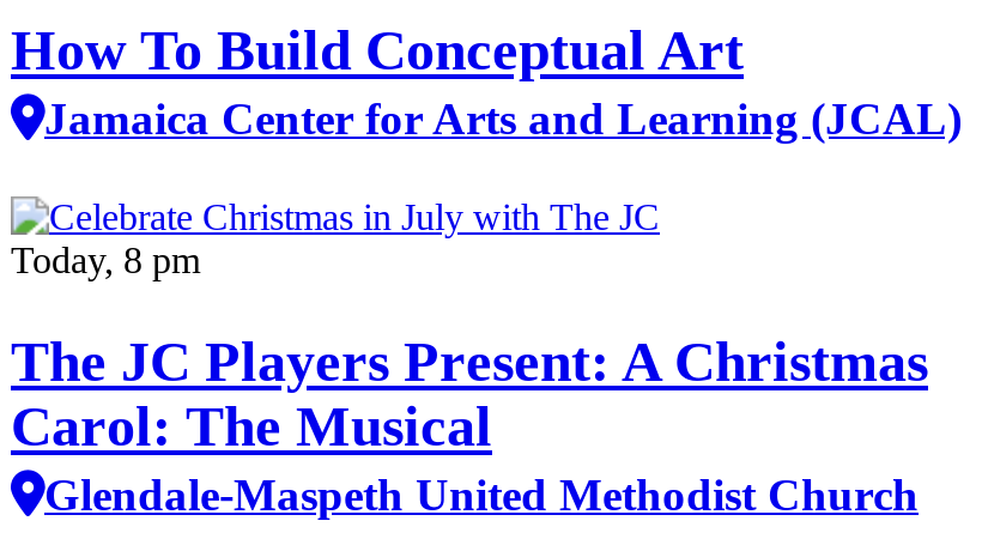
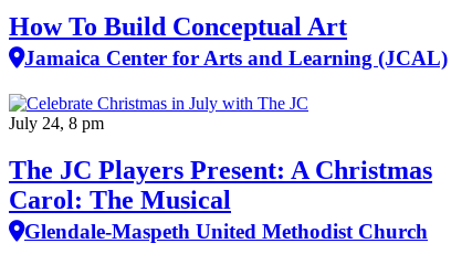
- Today, 8 pm
+ July 24, 8 pm
